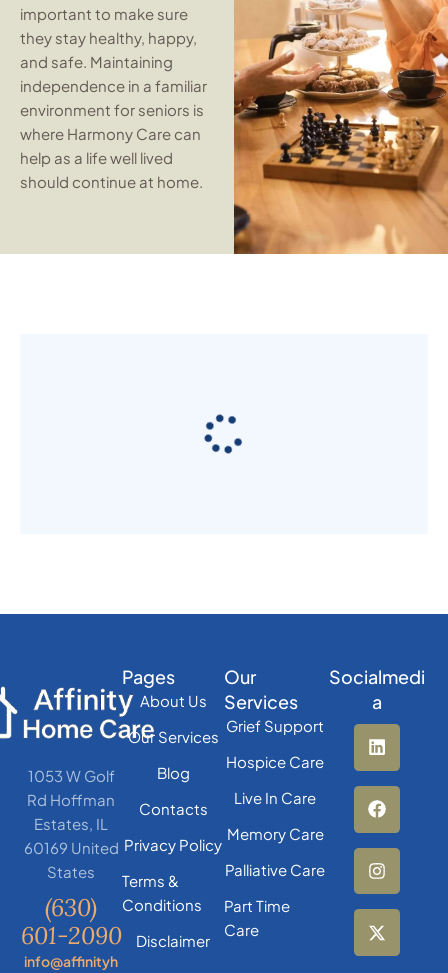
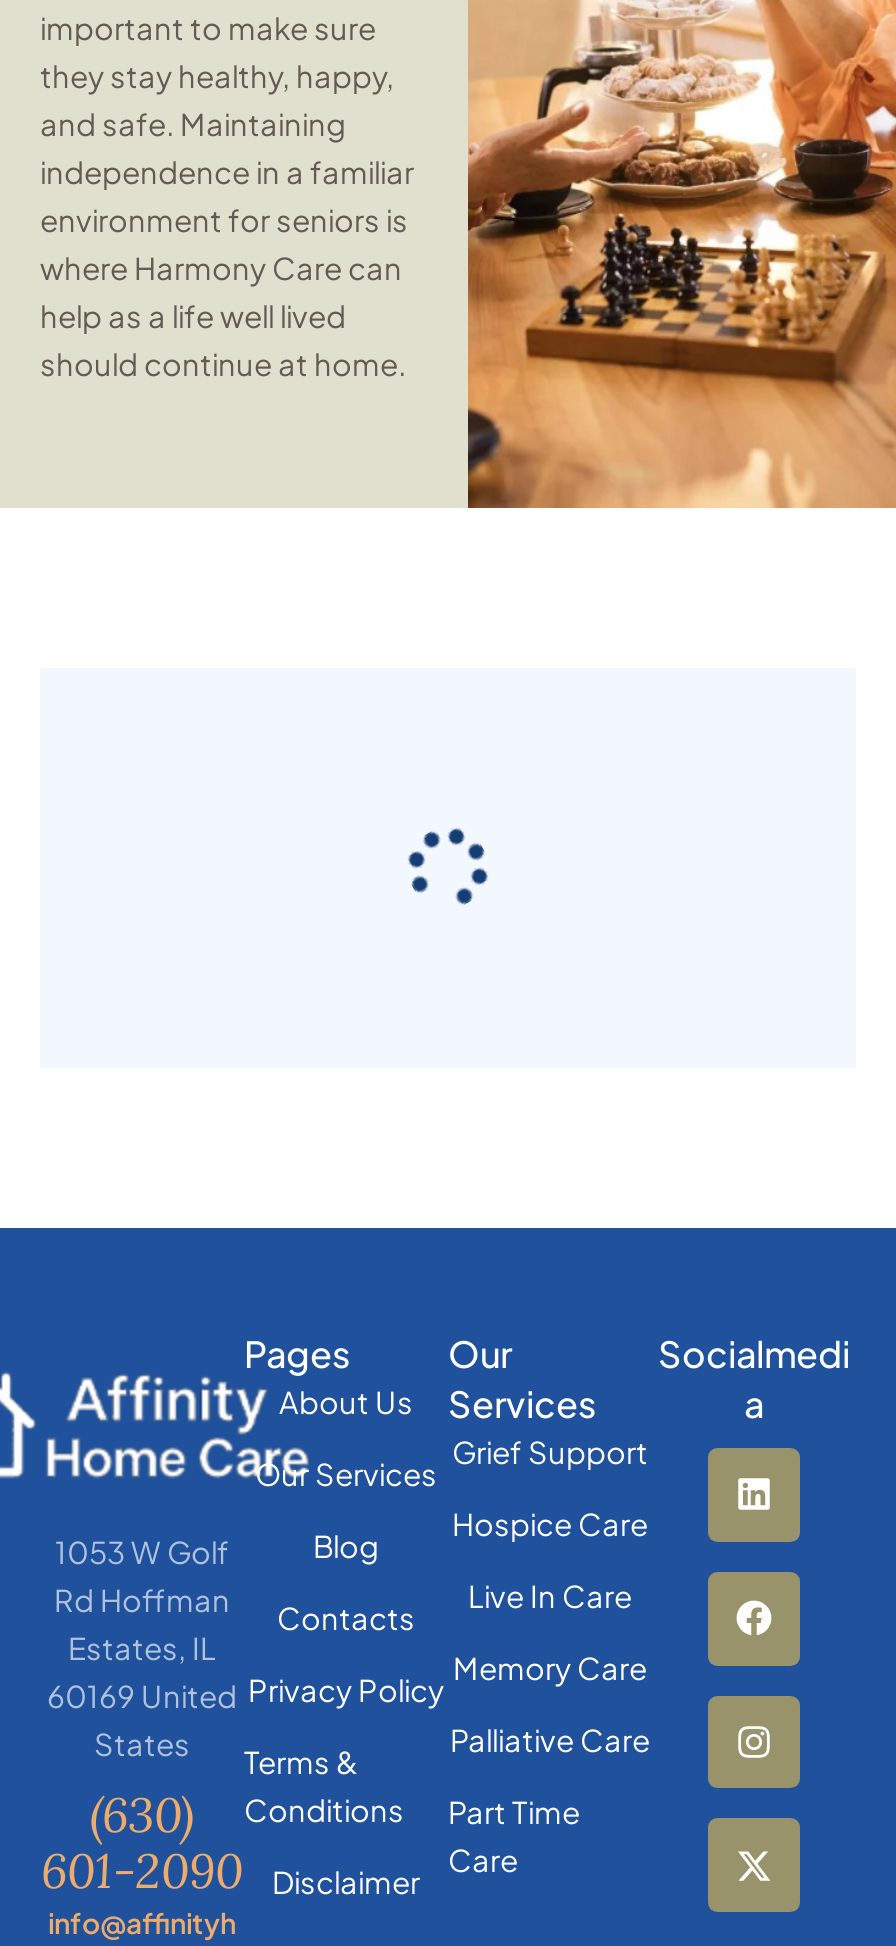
- [image]
+ [image]
